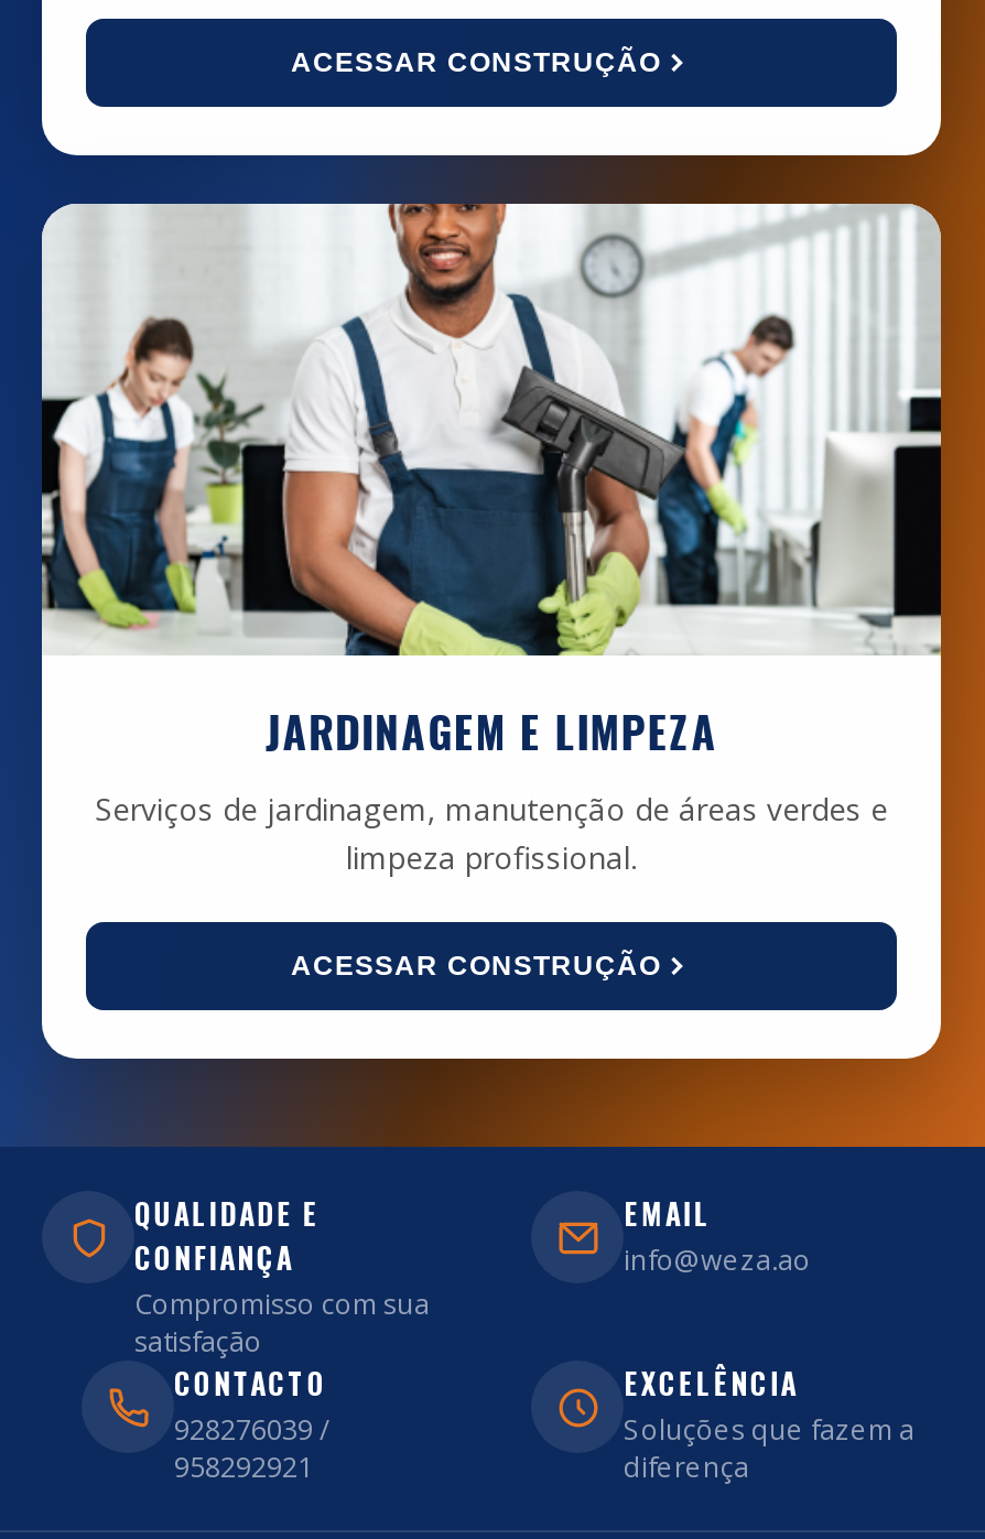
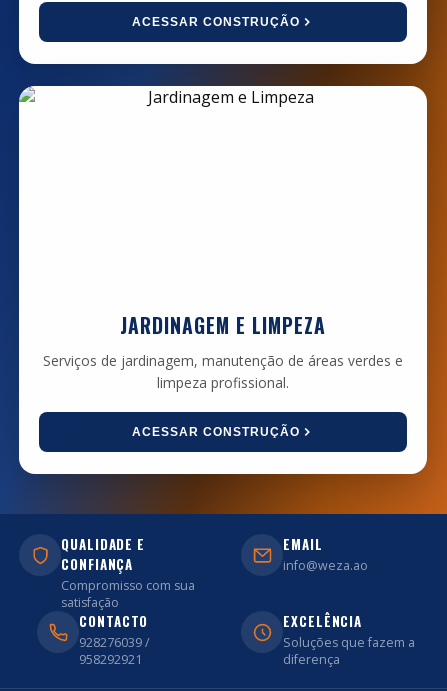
- [image]
